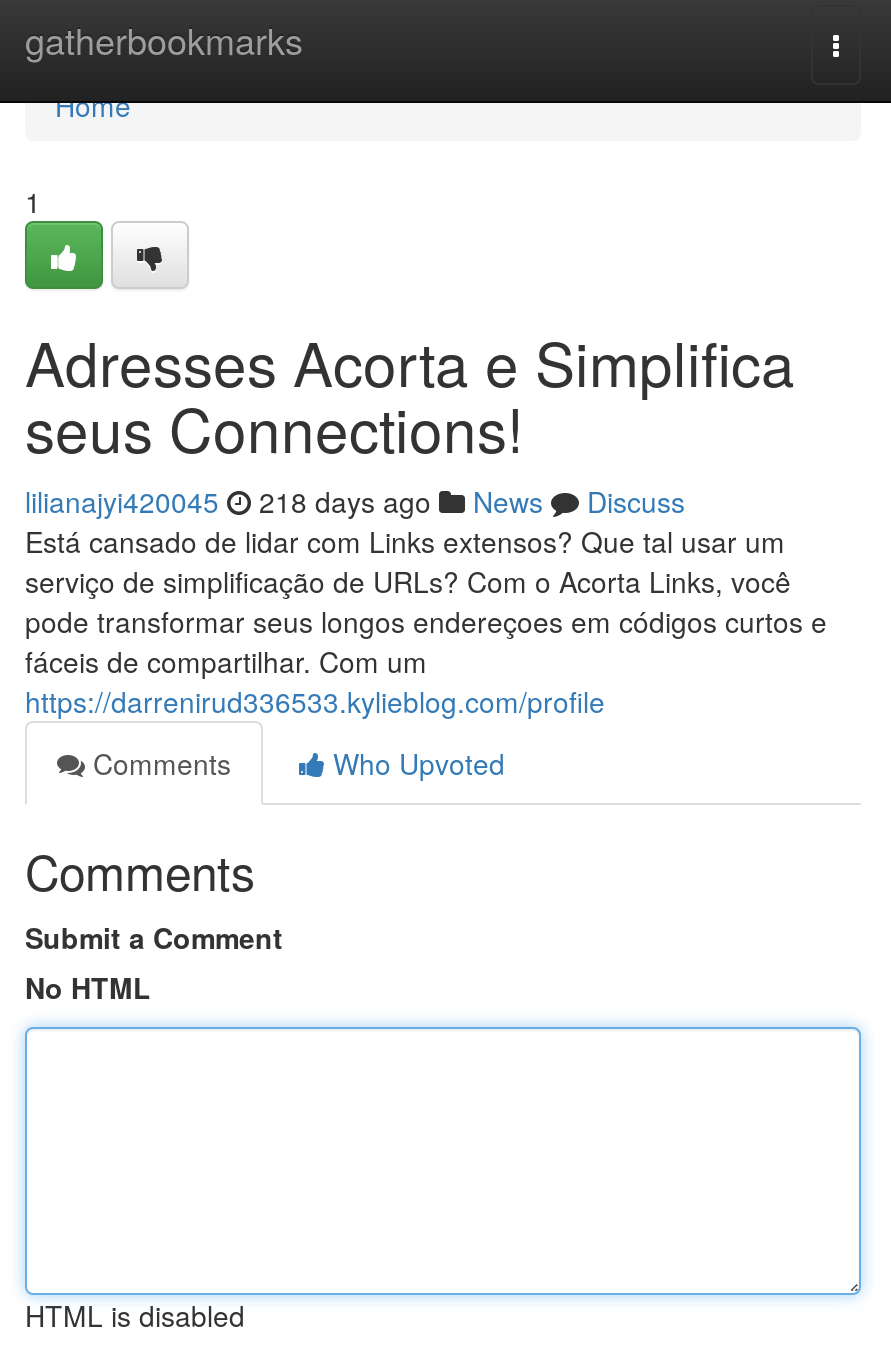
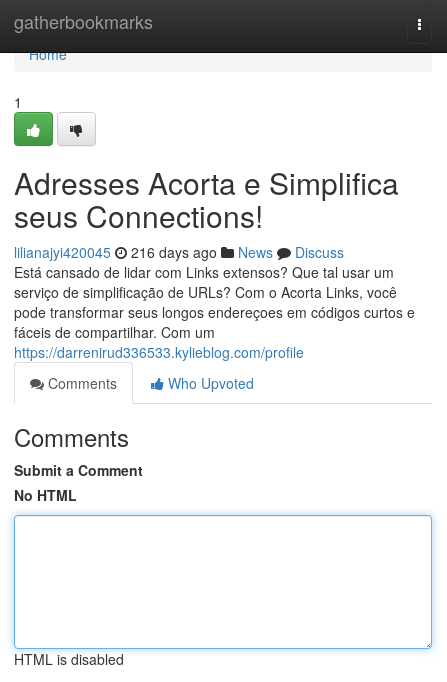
- lilianajyi420045 218 days ago News Discuss
+ lilianajyi420045 216 days ago News Discuss
